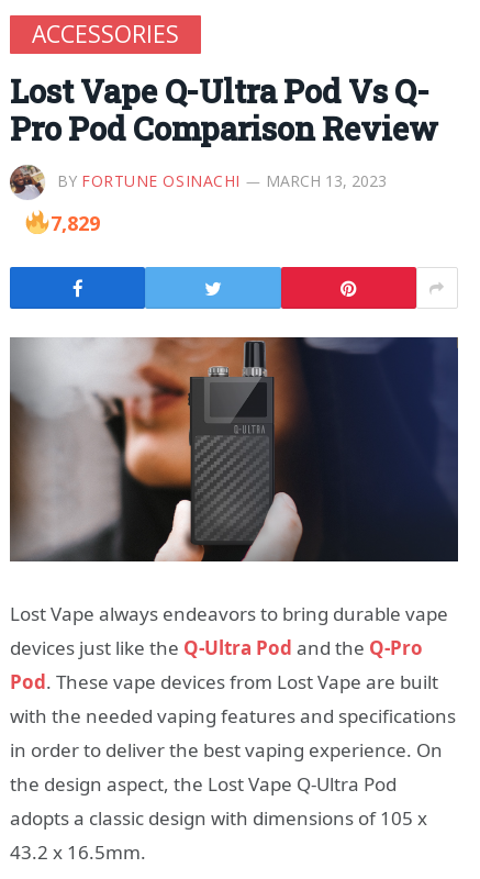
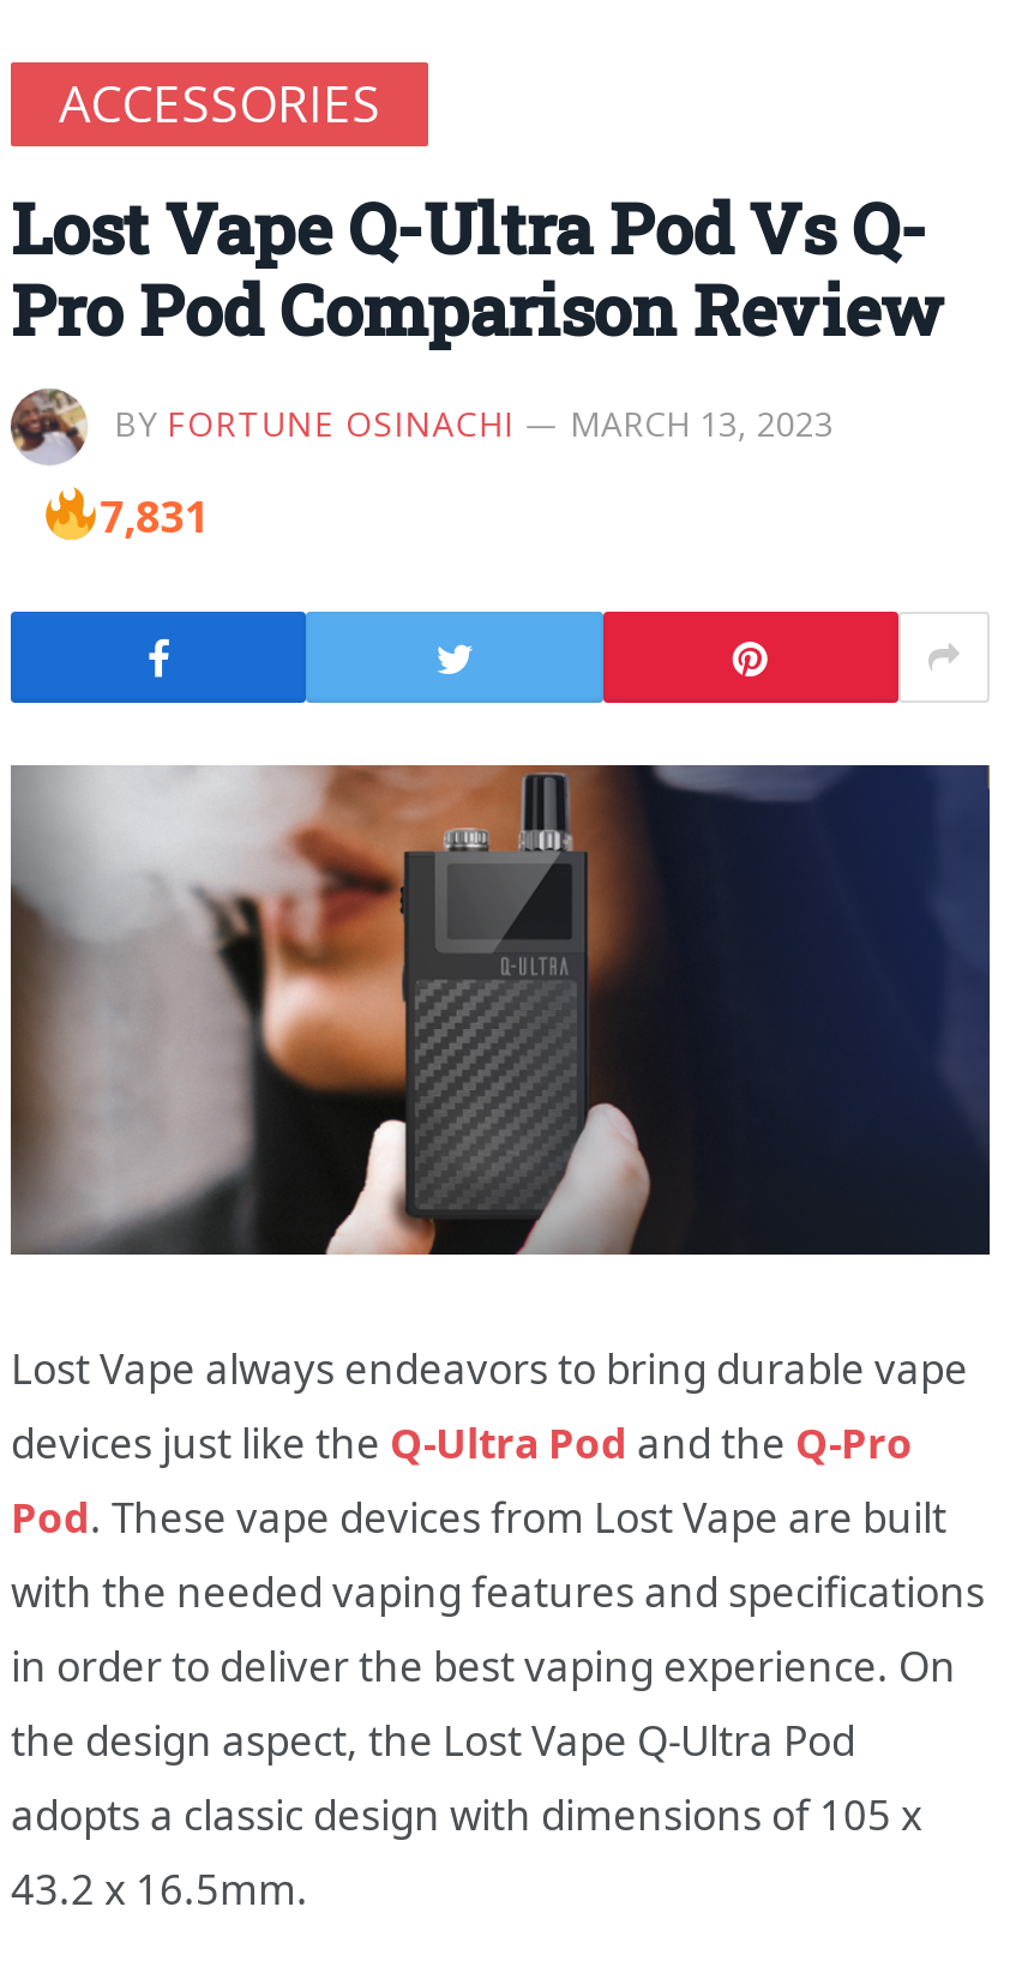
- 7,829
+ 7,831
